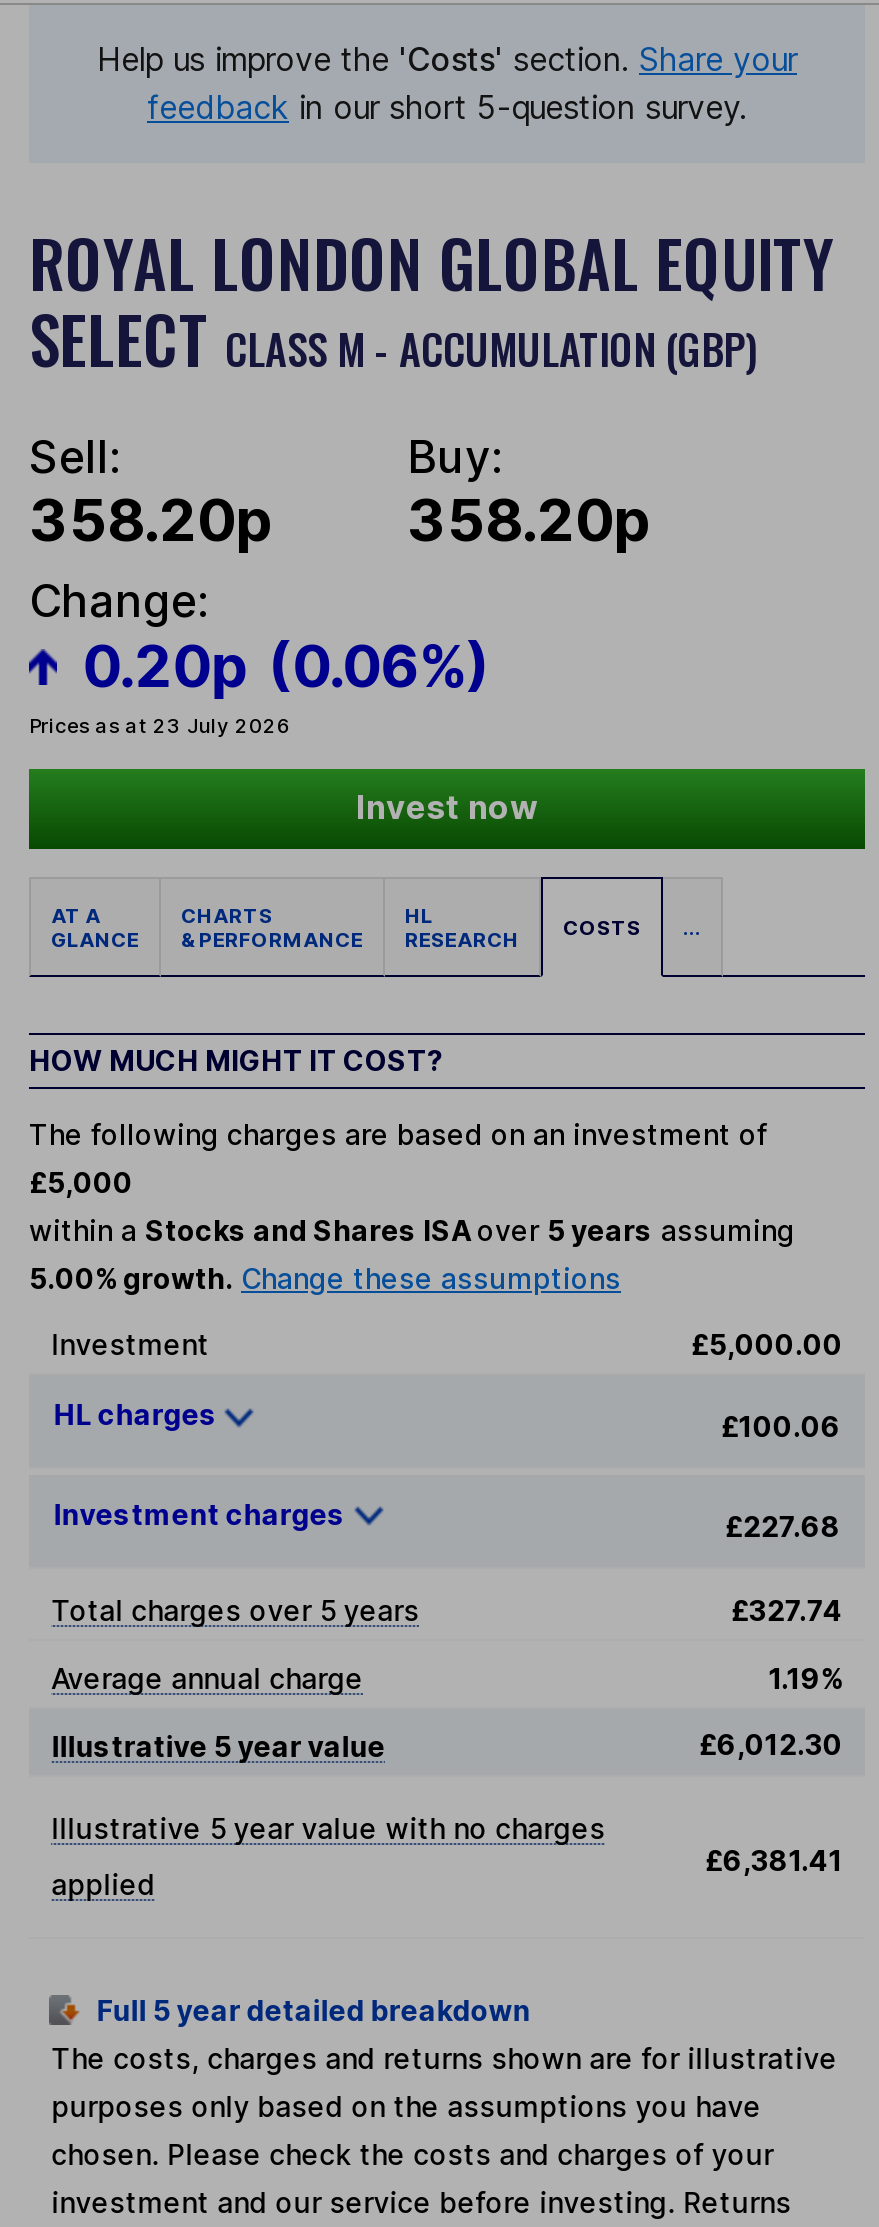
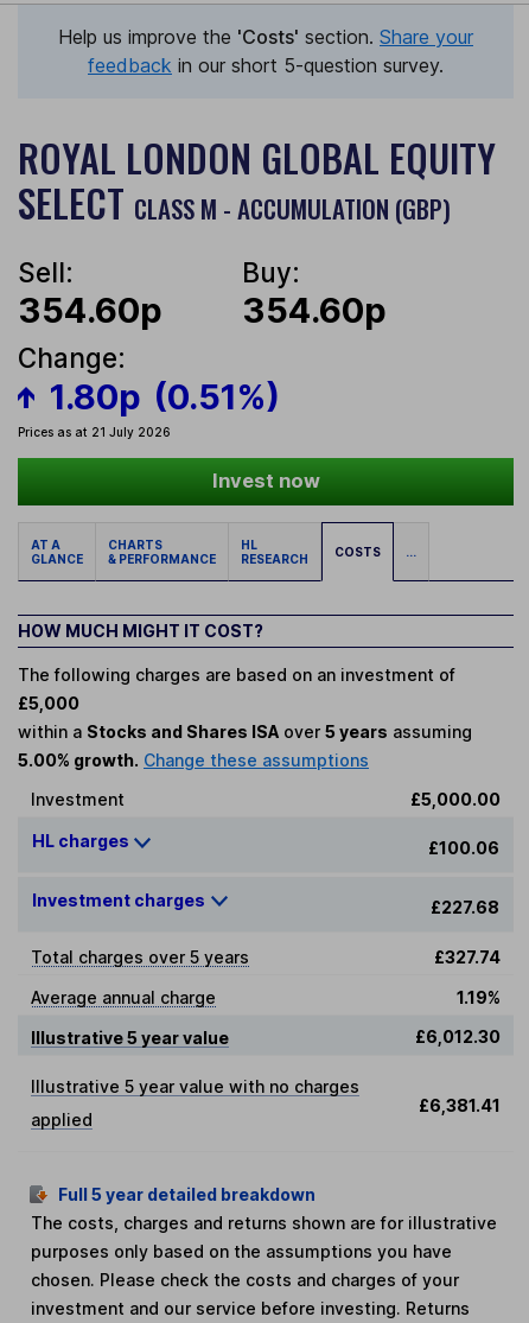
- 358.20p
+ 354.60p

- 358.20p
+ 354.60p

- 0.20p (0.06%)
- Prices as at 23 July 2026
+ 1.80p (0.51%)
+ Prices as at 21 July 2026
